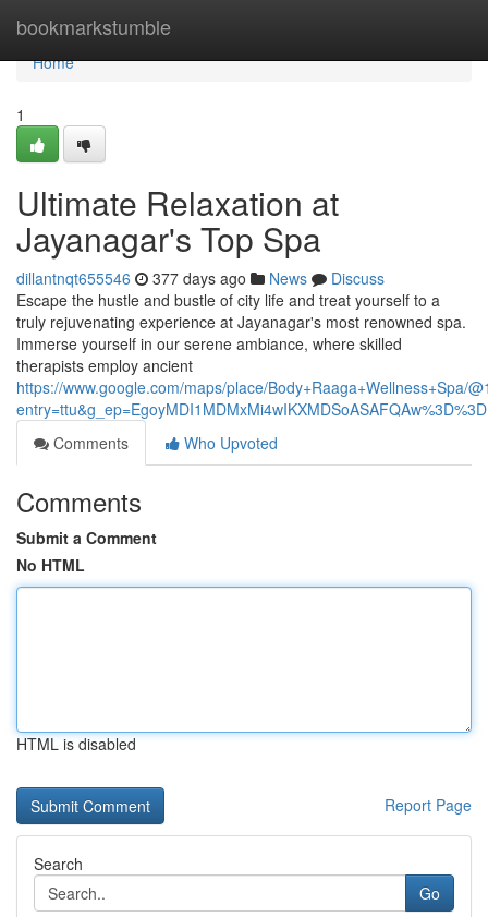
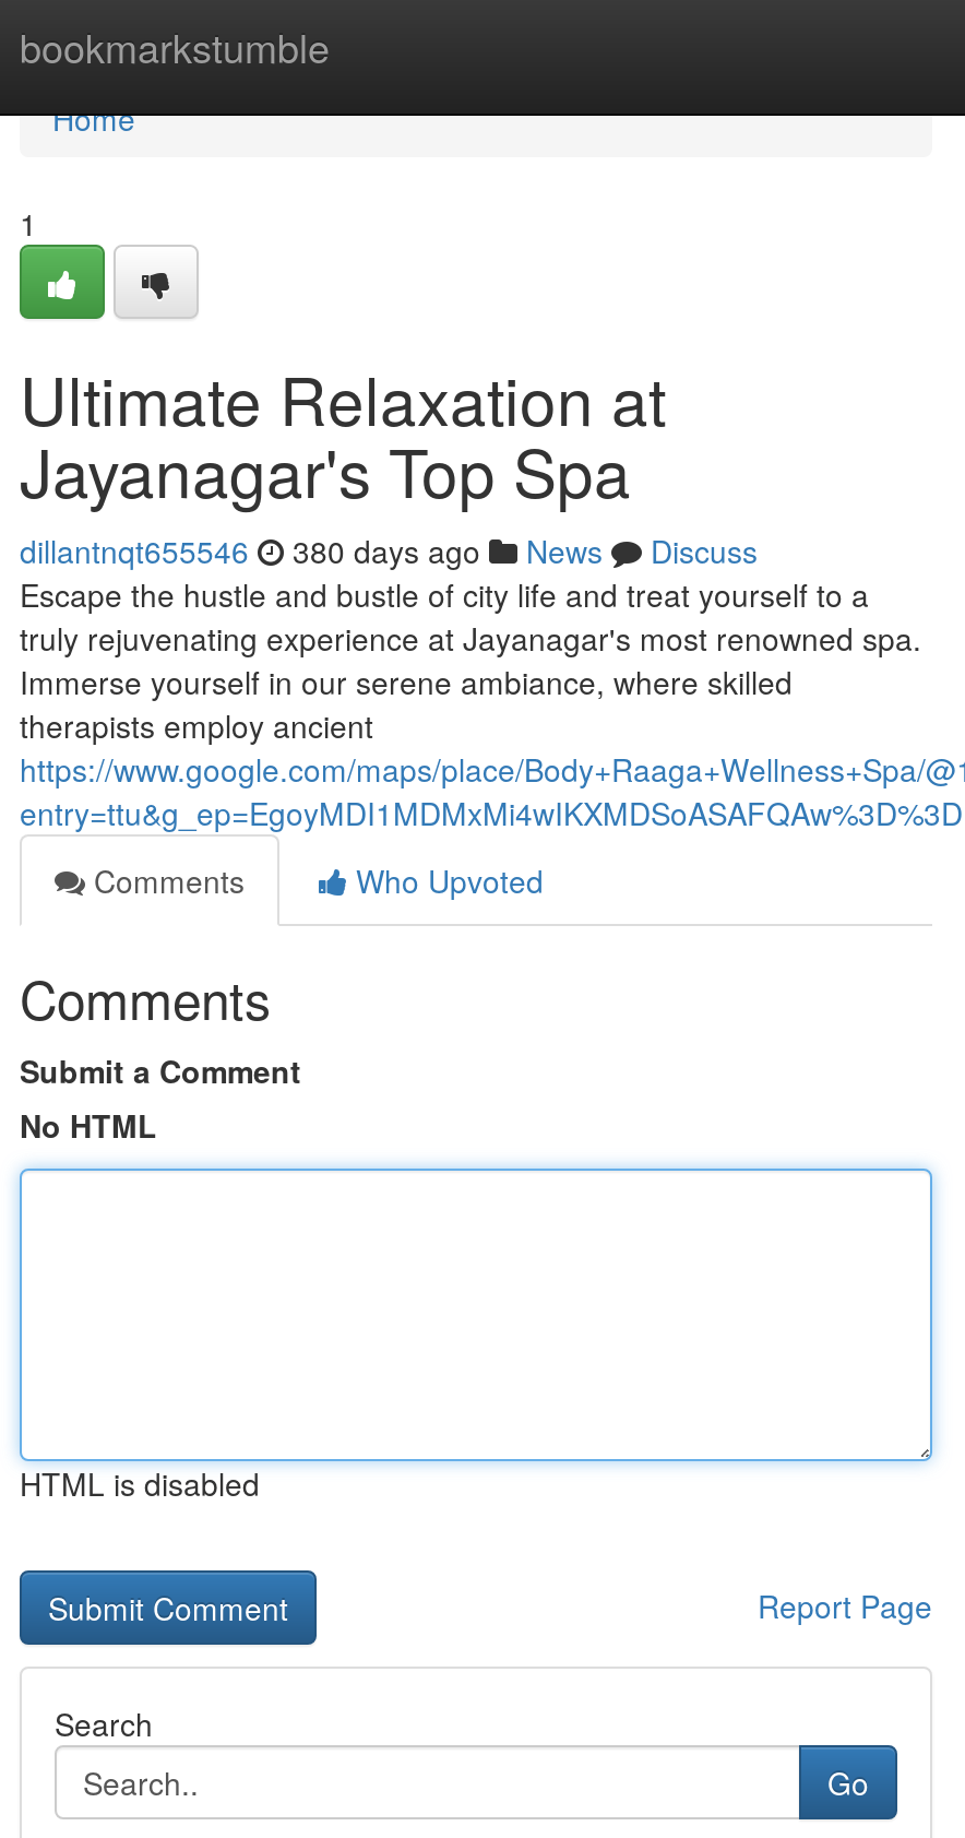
- dillantnqt655546 377 days ago News Discuss
+ dillantnqt655546 380 days ago News Discuss
